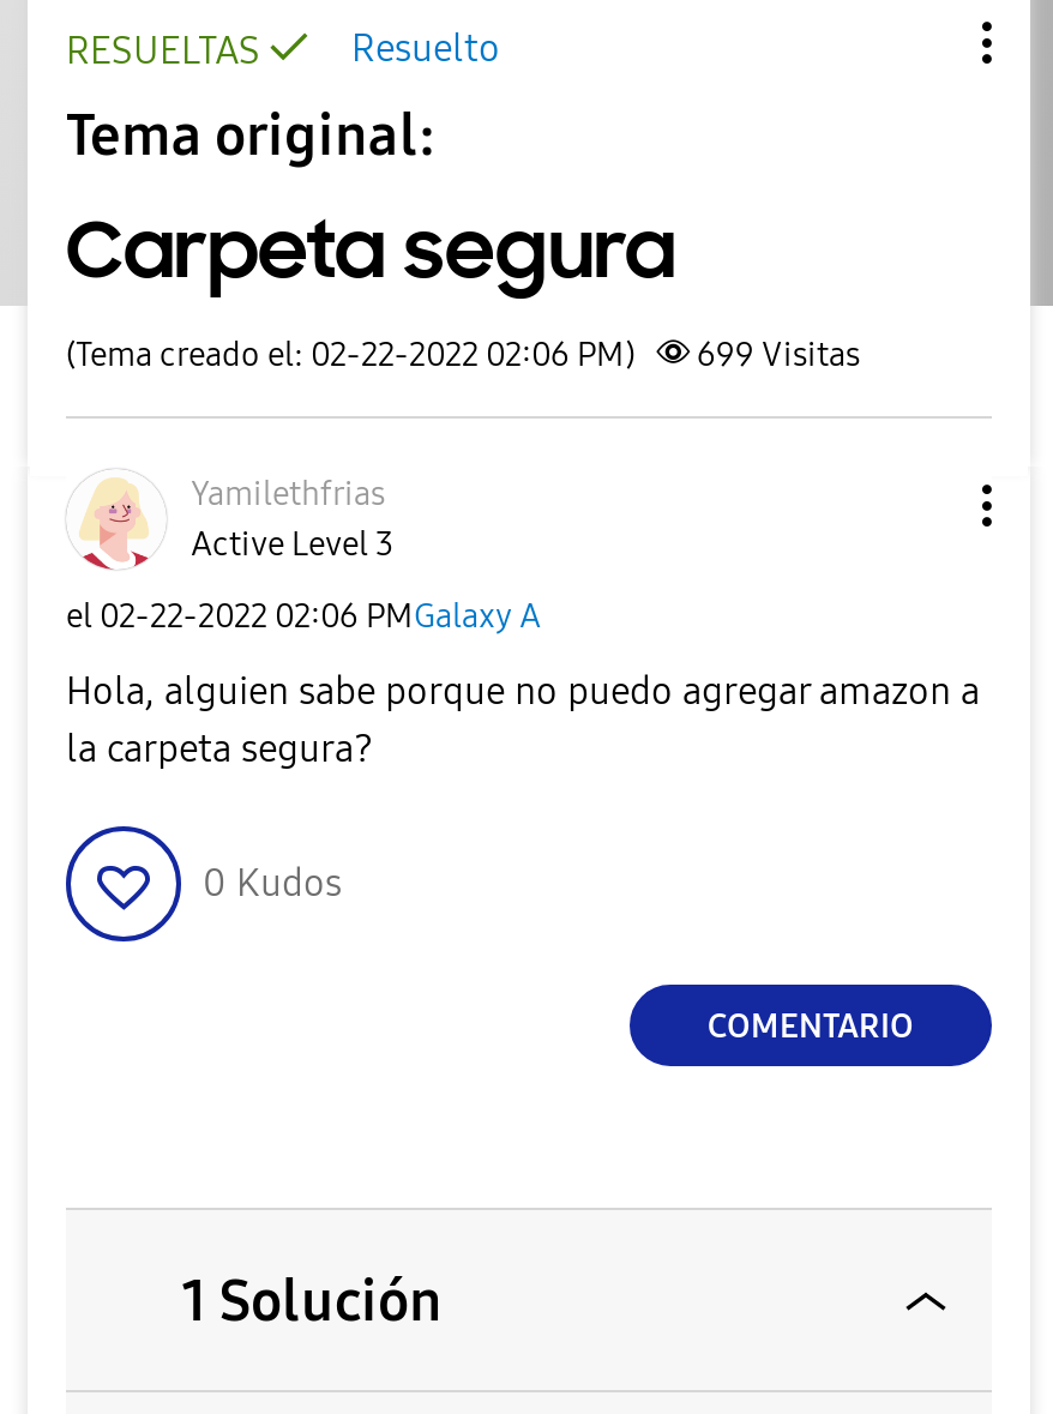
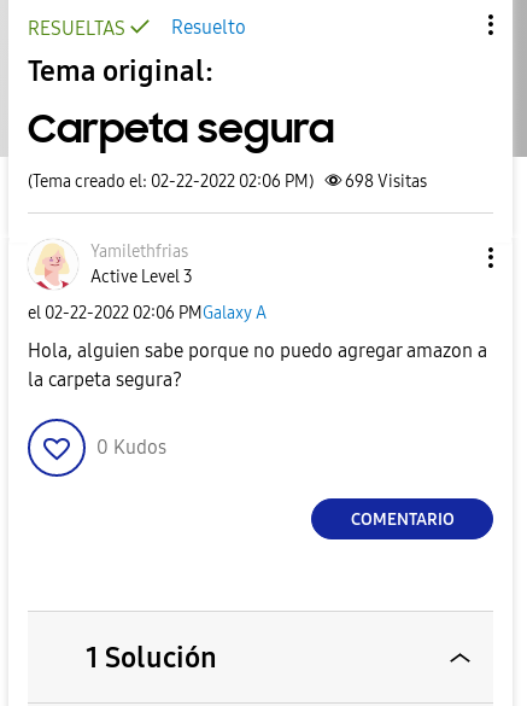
- (Tema creado el: 02-22-2022 02:06 PM) 699 Visitas
+ (Tema creado el: 02-22-2022 02:06 PM) 698 Visitas
